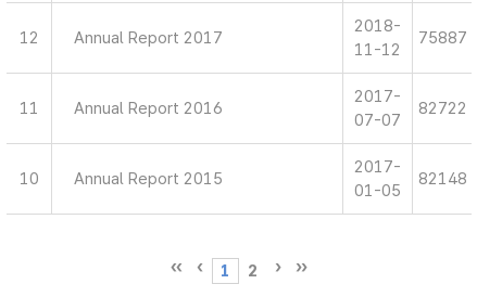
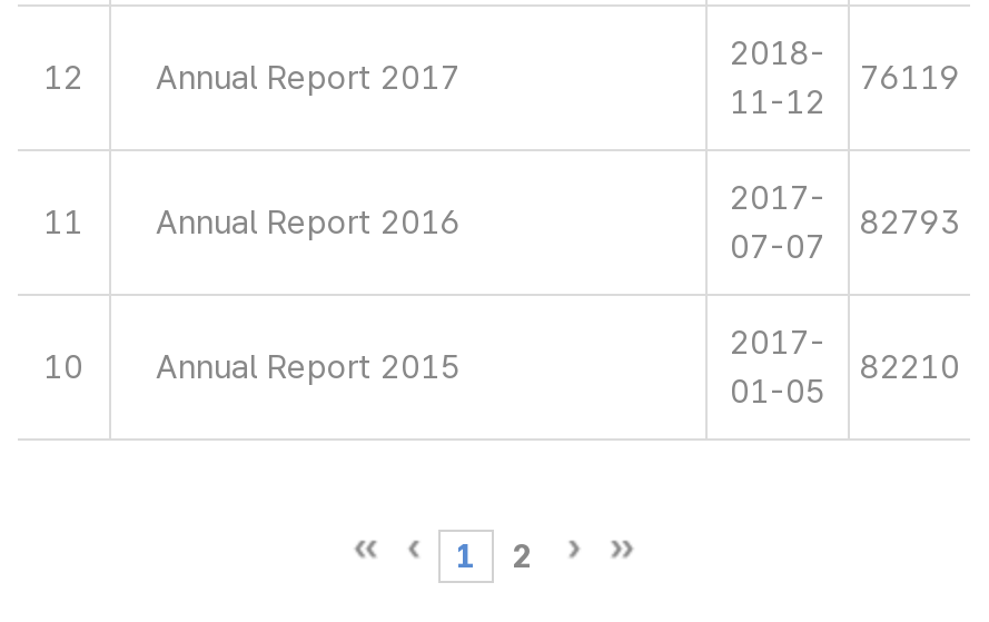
- 75887
+ 76119

- 82722
+ 82793

- 82148
+ 82210
